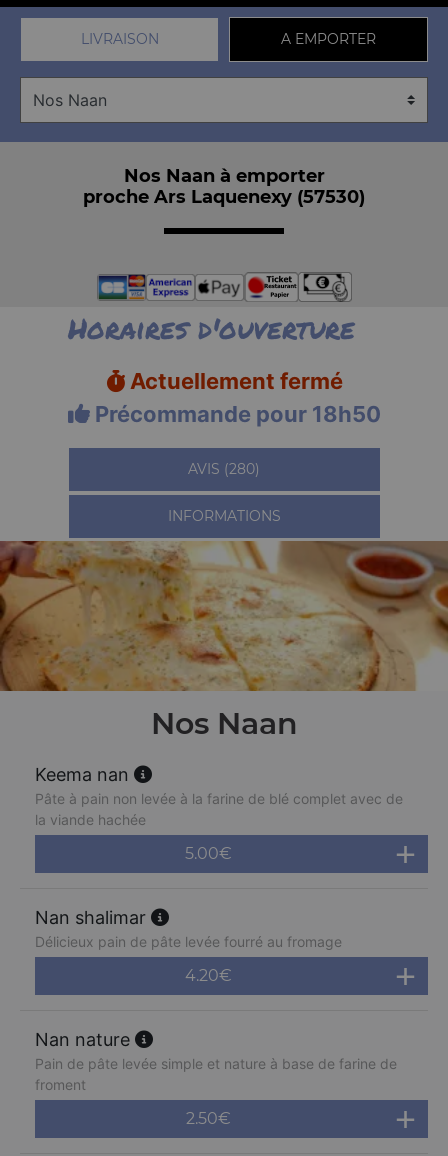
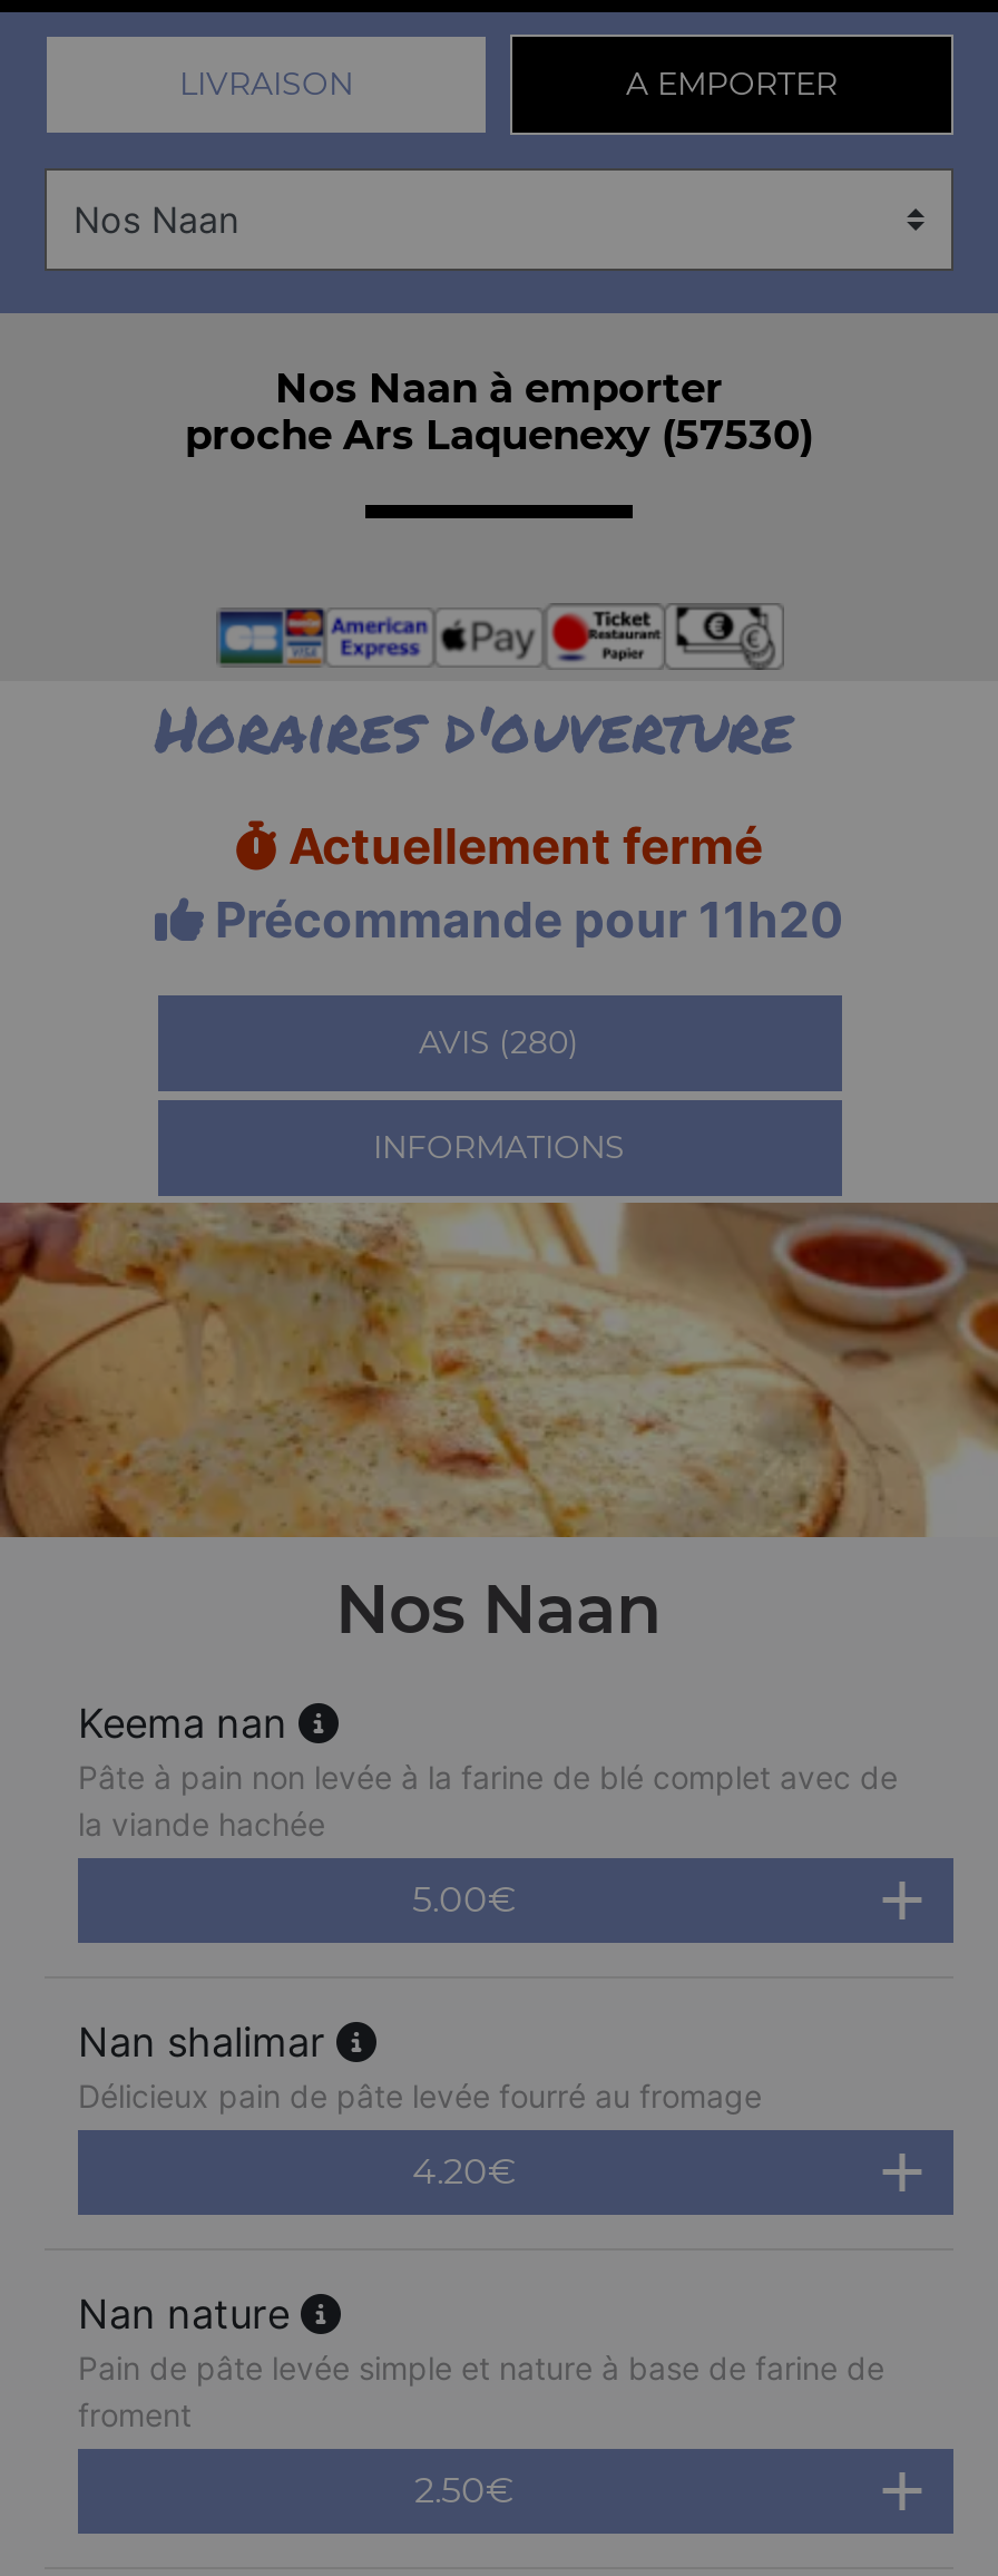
- Précommande pour 18h50
+ Précommande pour 11h20
